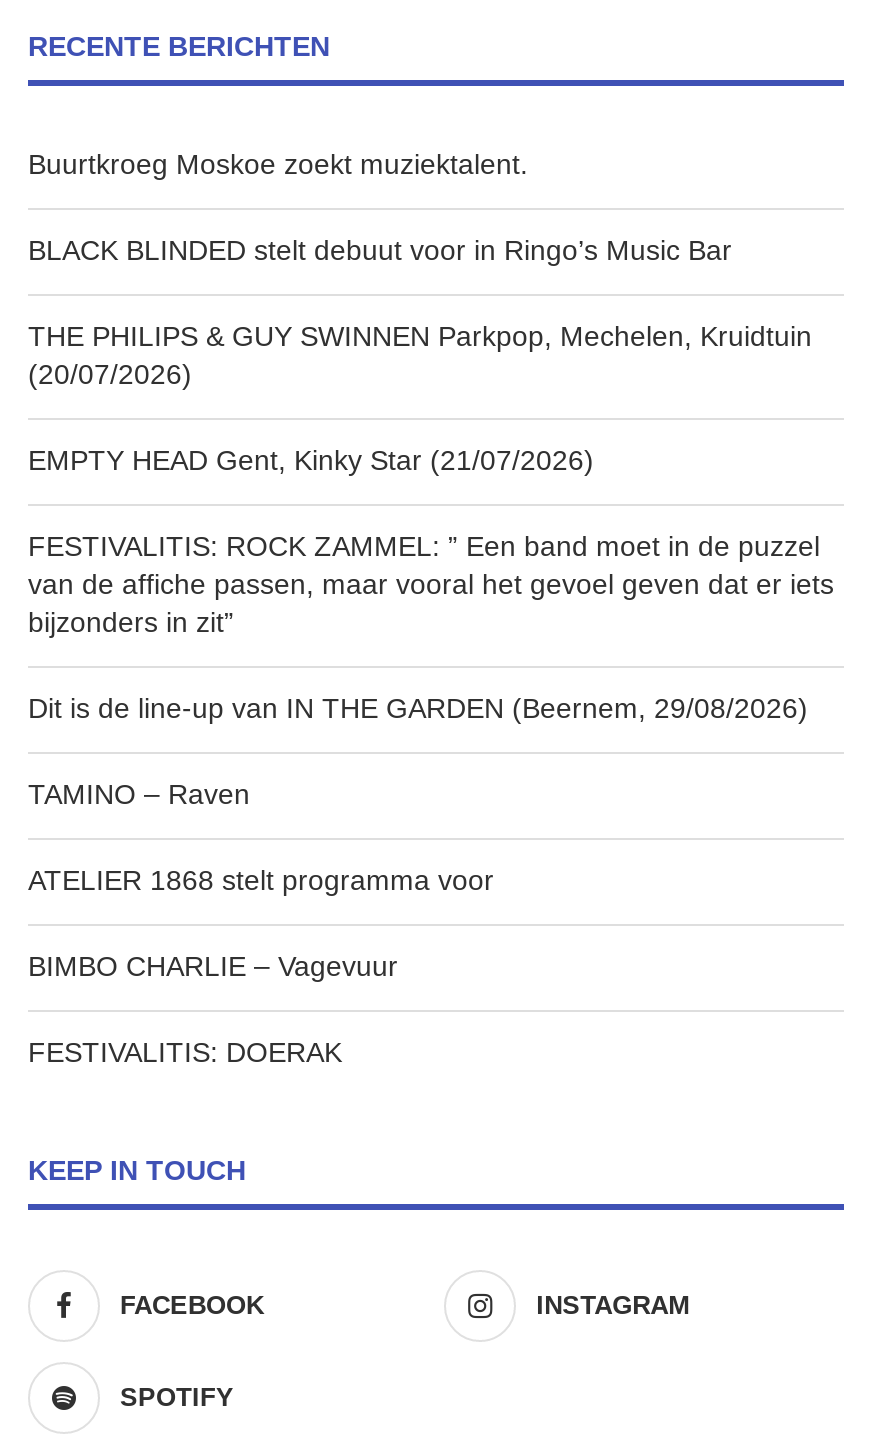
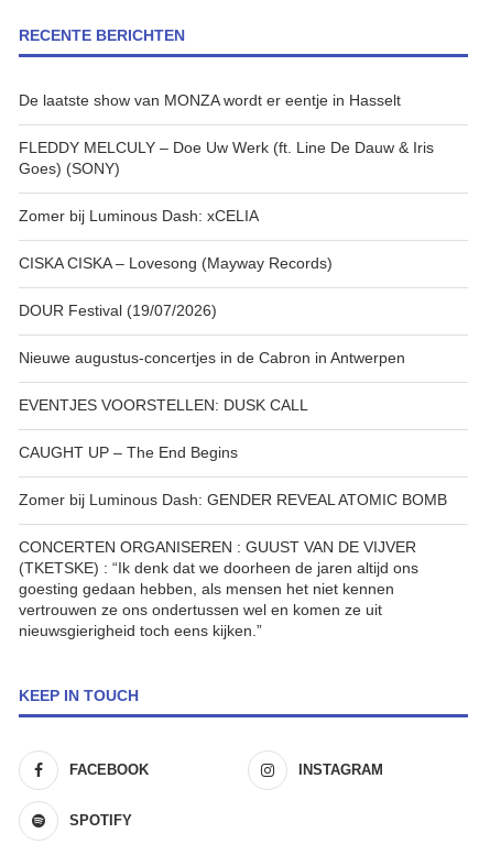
- Buurtkroeg Moskoe zoekt muziektalent.
+ De laatste show van MONZA wordt er eentje in Hasselt

- BLACK BLINDED stelt debuut voor in Ringo’s Music Bar
+ FLEDDY MELCULY – Doe Uw Werk (ft. Line De Dauw & Iris
+ Goes) (SONY)

- THE PHILIPS & GUY SWINNEN Parkpop, Mechelen, Kruidtuin
- (20/07/2026)
+ Zomer bij Luminous Dash: xCELIA

- EMPTY HEAD Gent, Kinky Star (21/07/2026)
+ CISKA CISKA – Lovesong (Mayway Records)

- FESTIVALITIS: ROCK ZAMMEL: ” Een band moet in de puzzel
- van de affiche passen, maar vooral het gevoel geven dat er iets
- bijzonders in zit”
+ DOUR Festival (19/07/2026)

- Dit is de line-up van IN THE GARDEN (Beernem, 29/08/2026)
+ Nieuwe augustus-concertjes in de Cabron in Antwerpen

- TAMINO – Raven
+ EVENTJES VOORSTELLEN: DUSK CALL

- ATELIER 1868 stelt programma voor
+ CAUGHT UP – The End Begins

- BIMBO CHARLIE – Vagevuur
+ Zomer bij Luminous Dash: GENDER REVEAL ATOMIC BOMB

- FESTIVALITIS: DOERAK
+ CONCERTEN ORGANISEREN : GUUST VAN DE VIJVER
+ (TKETSKE) : “Ik denk dat we doorheen de jaren altijd ons
+ goesting gedaan hebben, als mensen het niet kennen
+ vertrouwen ze ons ondertussen wel en komen ze uit
+ nieuwsgierigheid toch eens kijken.”
